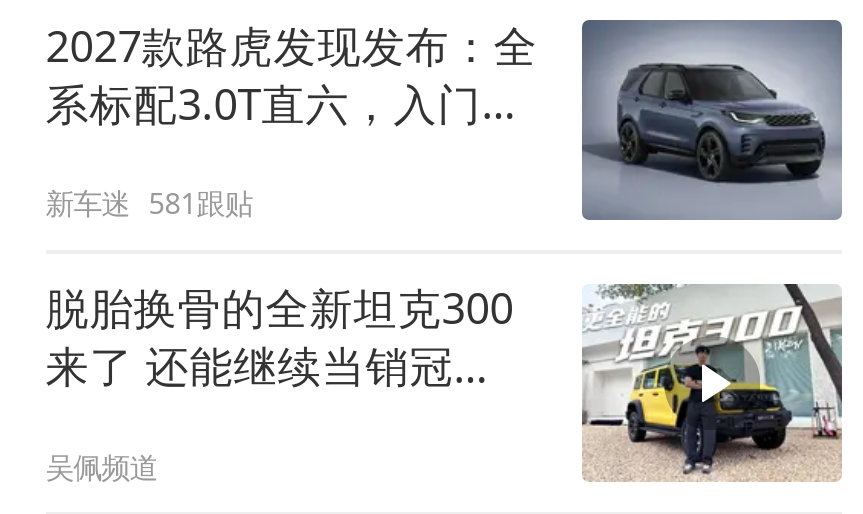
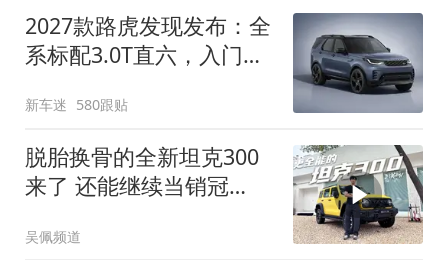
- 新车迷 581跟贴
+ 新车迷 580跟贴
